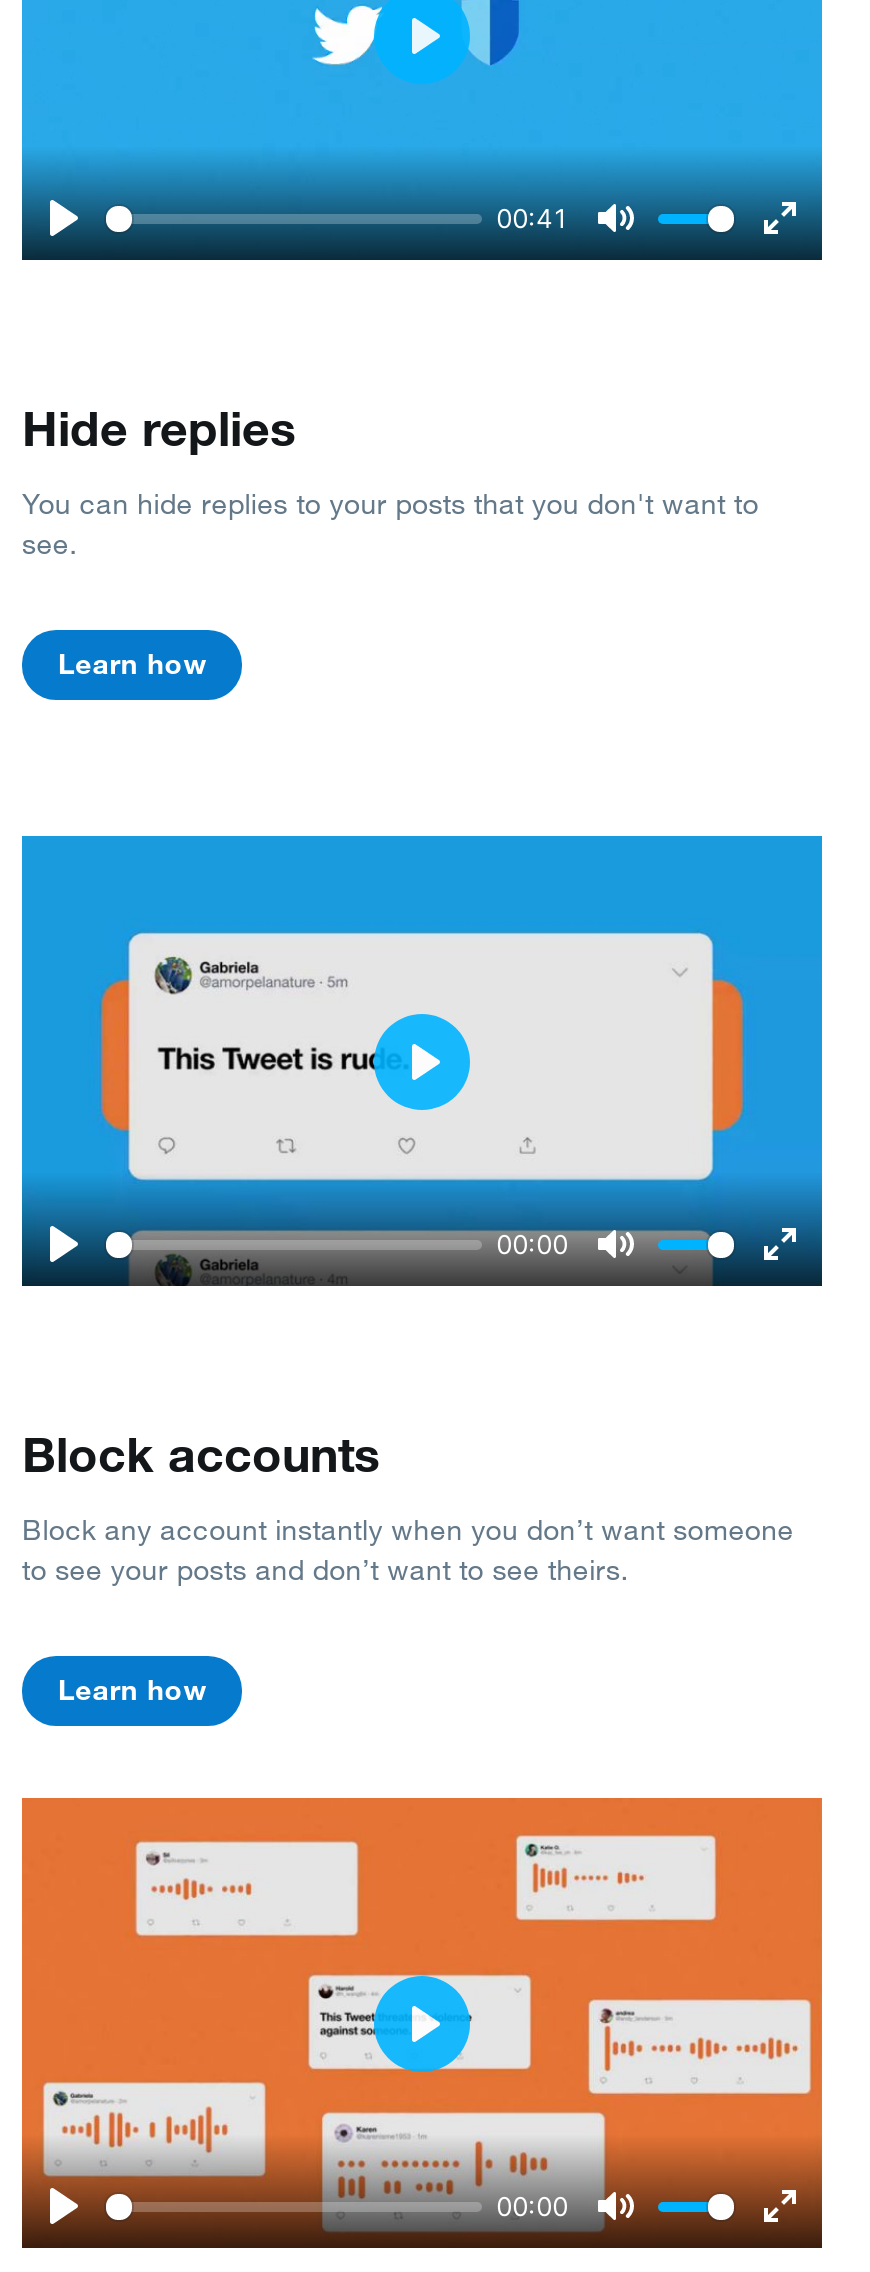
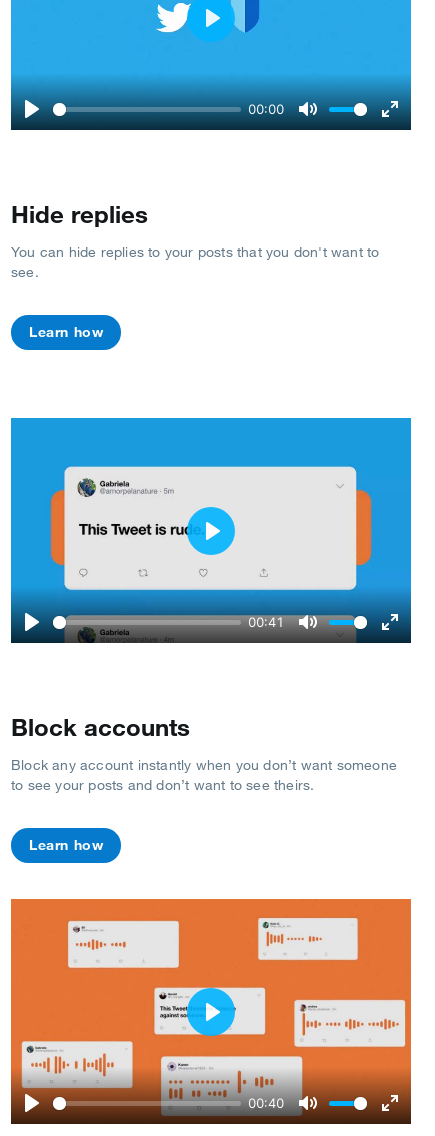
- 00:41
+ 00:00

- 00:00
+ 00:41

- 00:00
+ 00:40
